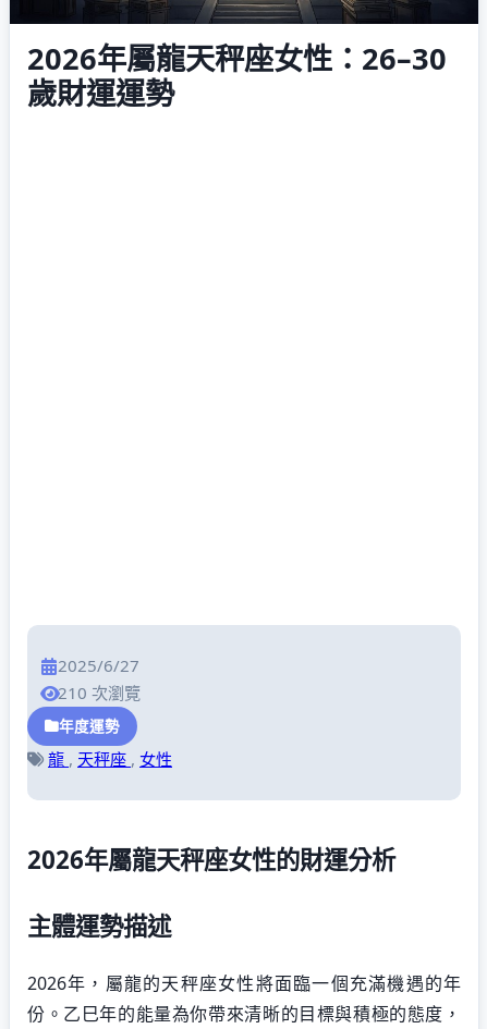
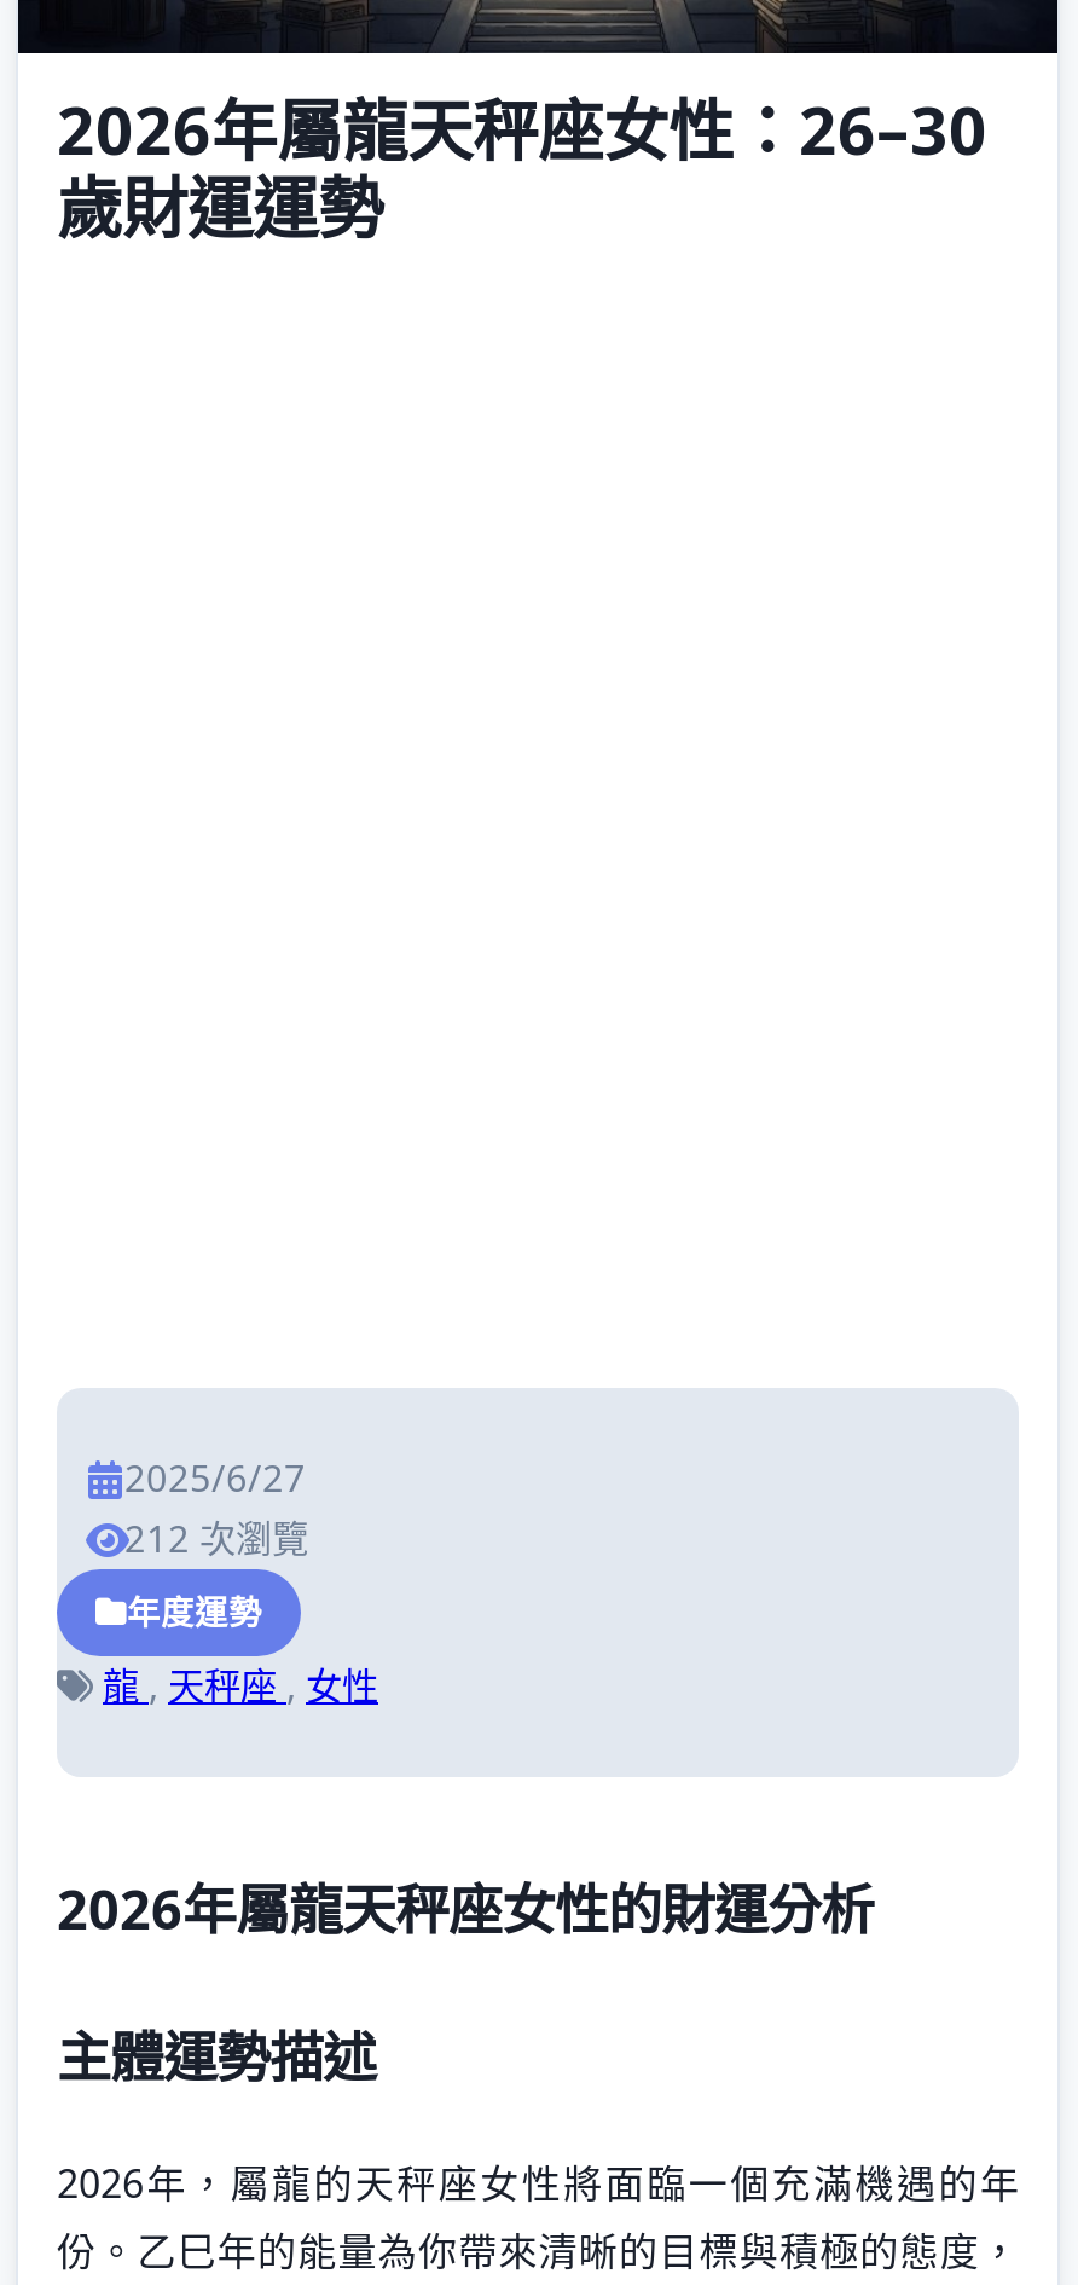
- 210 次瀏覽
+ 212 次瀏覽
